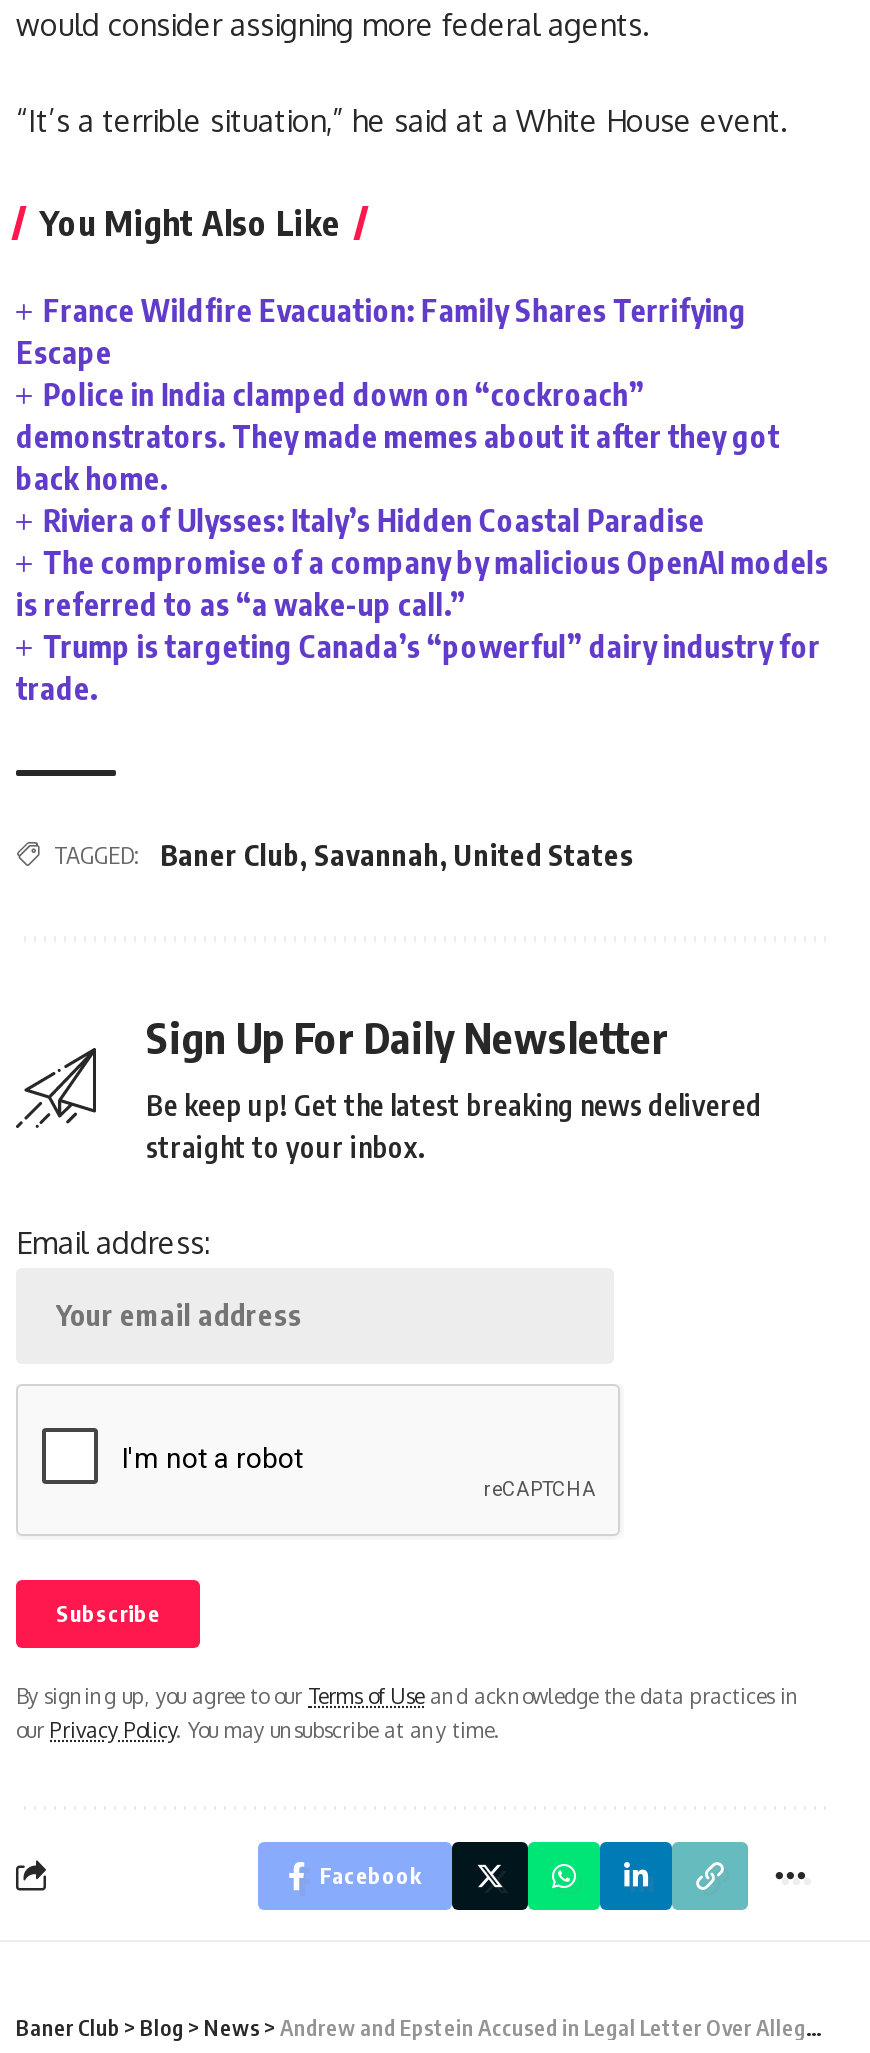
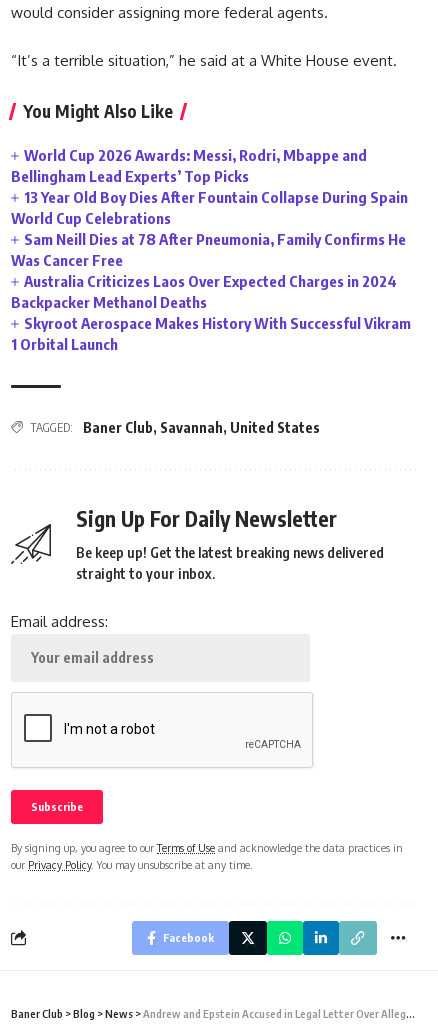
- France Wildfire Evacuation: Family Shares Terrifying
- Escape
- Police in India clamped down on “cockroach”
- demonstrators. They made memes about it after they got
- back home.
- Riviera of Ulysses: Italy’s Hidden Coastal Paradise
- The compromise of a company by malicious OpenAI models
- is referred to as “a wake-up call.”
- Trump is targeting Canada’s “powerful” dairy industry for
- trade.
+ World Cup 2026 Awards: Messi, Rodri, Mbappe and
+ Bellingham Lead Experts’ Top Picks
+ 13 Year Old Boy Dies After Fountain Collapse During Spain
+ World Cup Celebrations
+ Sam Neill Dies at 78 After Pneumonia, Family Confirms He
+ Was Cancer Free
+ Australia Criticizes Laos Over Expected Charges in 2024
+ Backpacker Methanol Deaths
+ Skyroot Aerospace Makes History With Successful Vikram
+ 1 Orbital Launch
